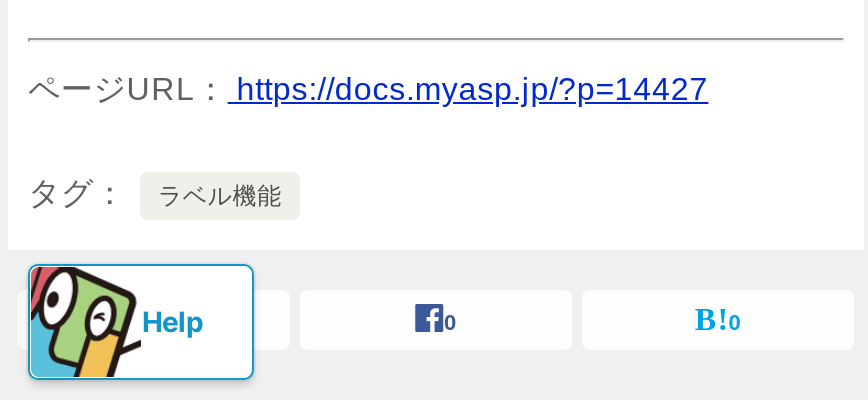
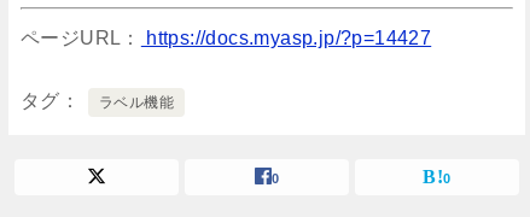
- [image]
